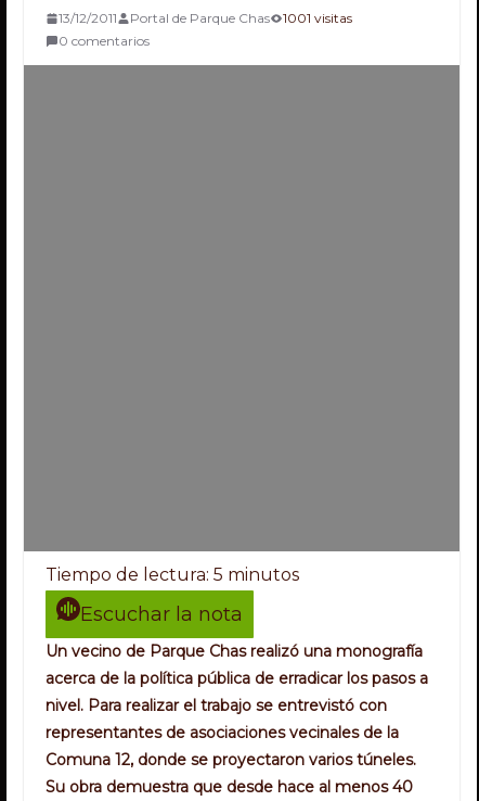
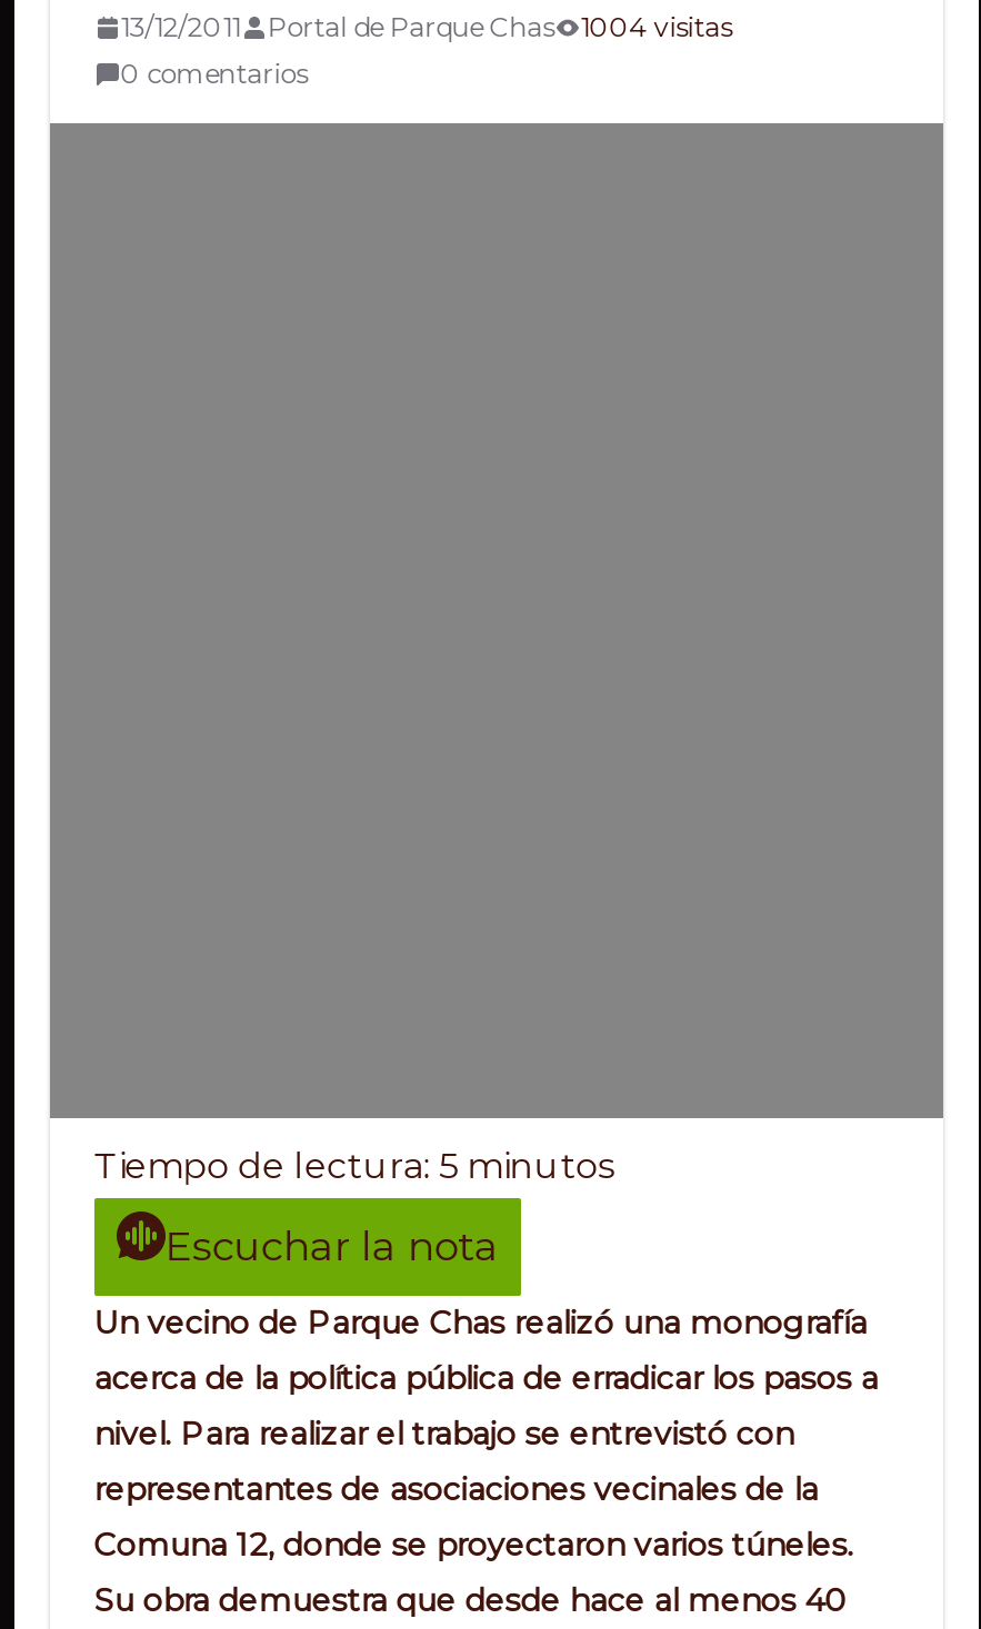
- 1001 visitas
+ 1004 visitas
